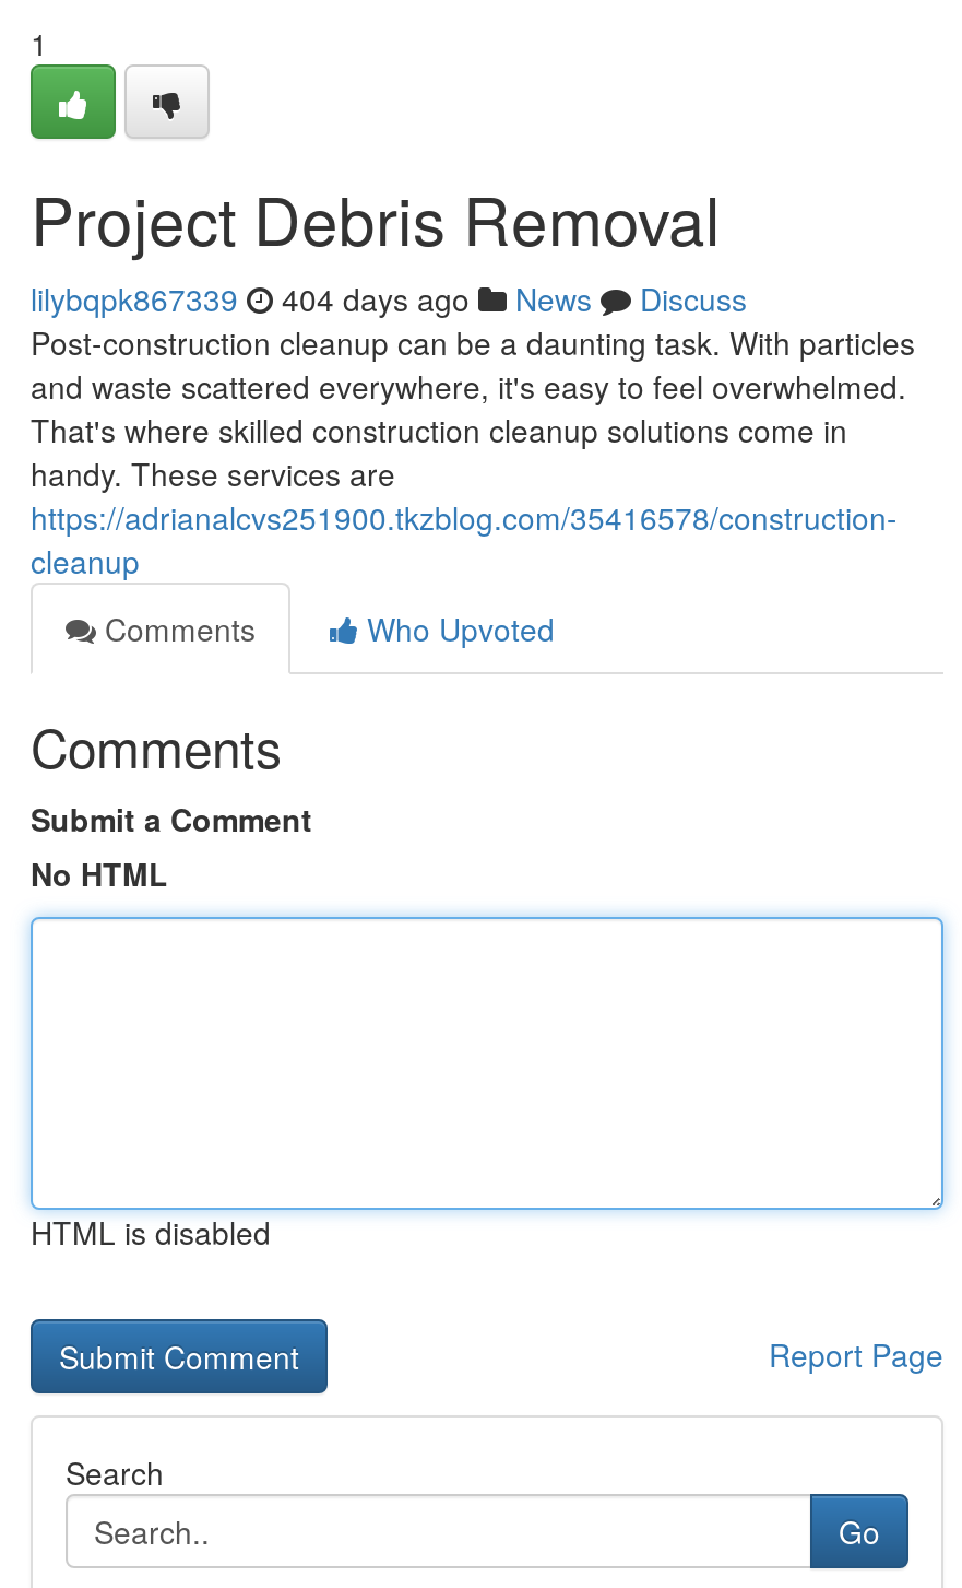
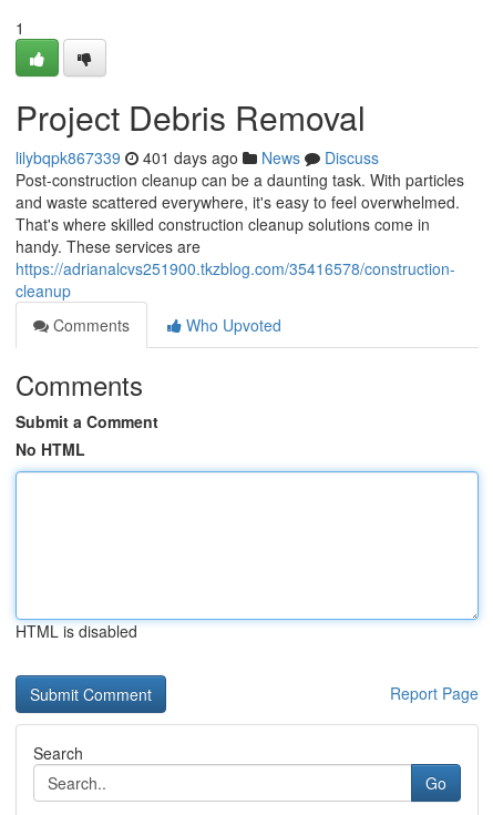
- lilybqpk867339 404 days ago News Discuss
+ lilybqpk867339 401 days ago News Discuss
